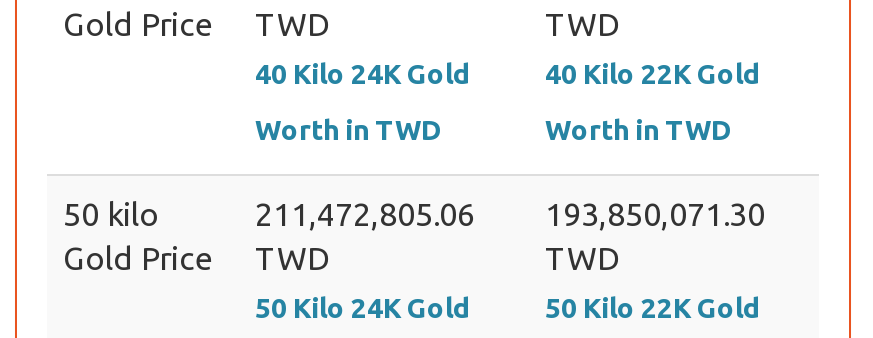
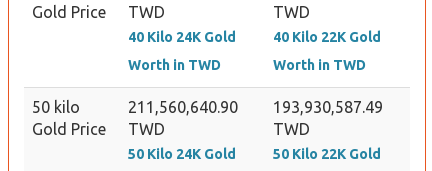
- 211,472,805.06
+ 211,560,640.90

- 193,850,071.30
+ 193,930,587.49
